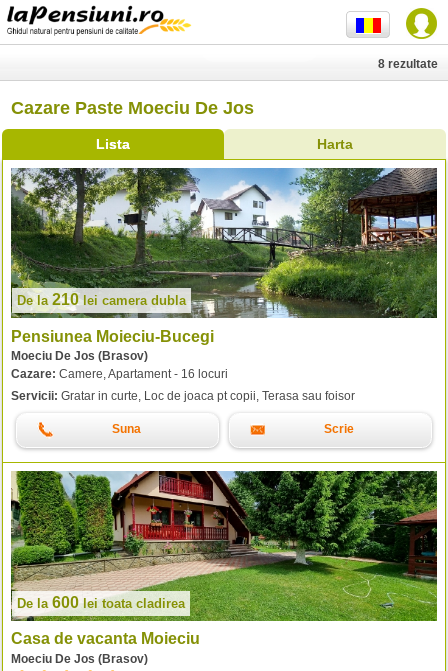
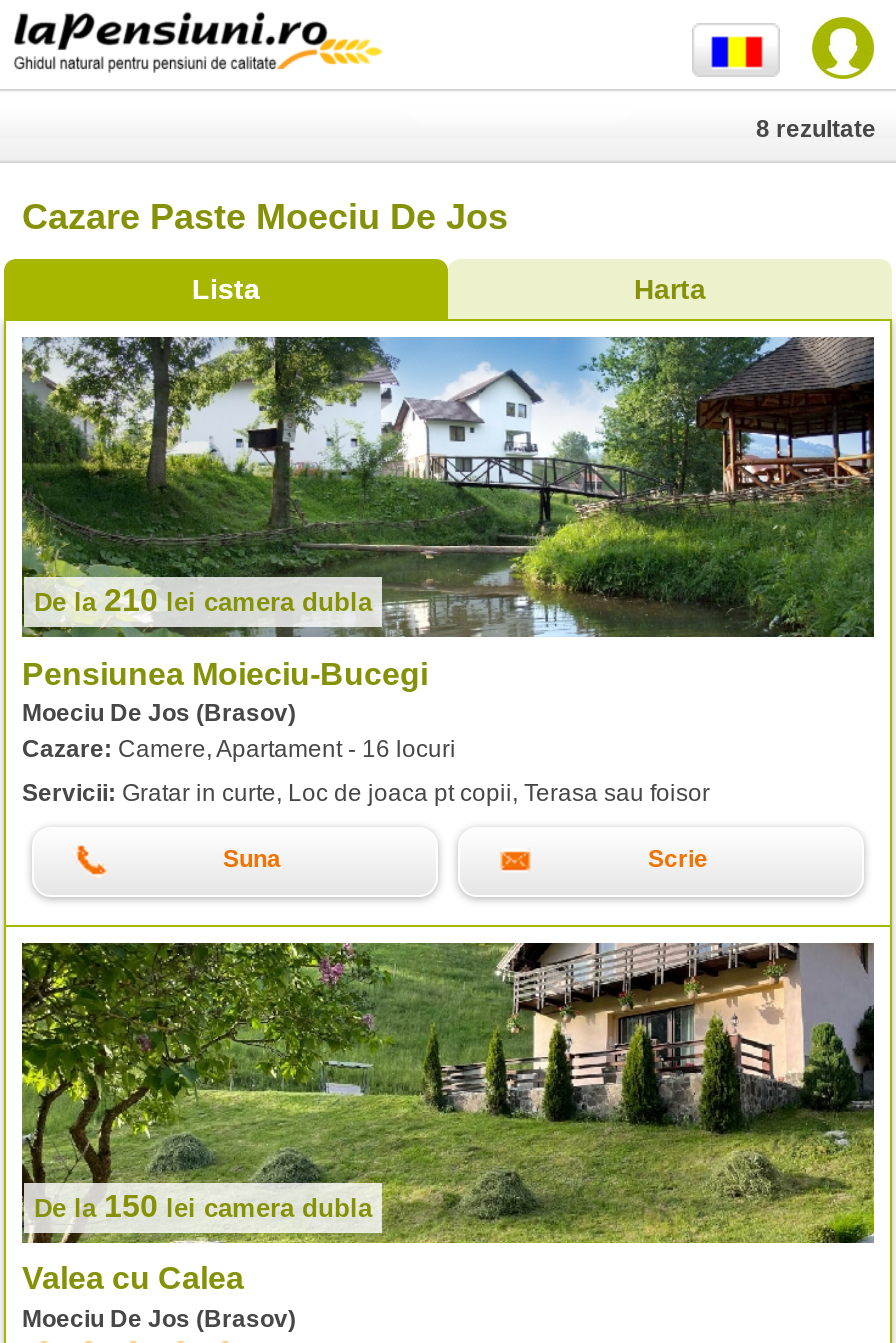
- [image]
- De la 600 lei toata cladirea
+ [image]
+ De la 150 lei camera dubla

- Casa de vacanta Moieciu
+ Valea cu Calea
